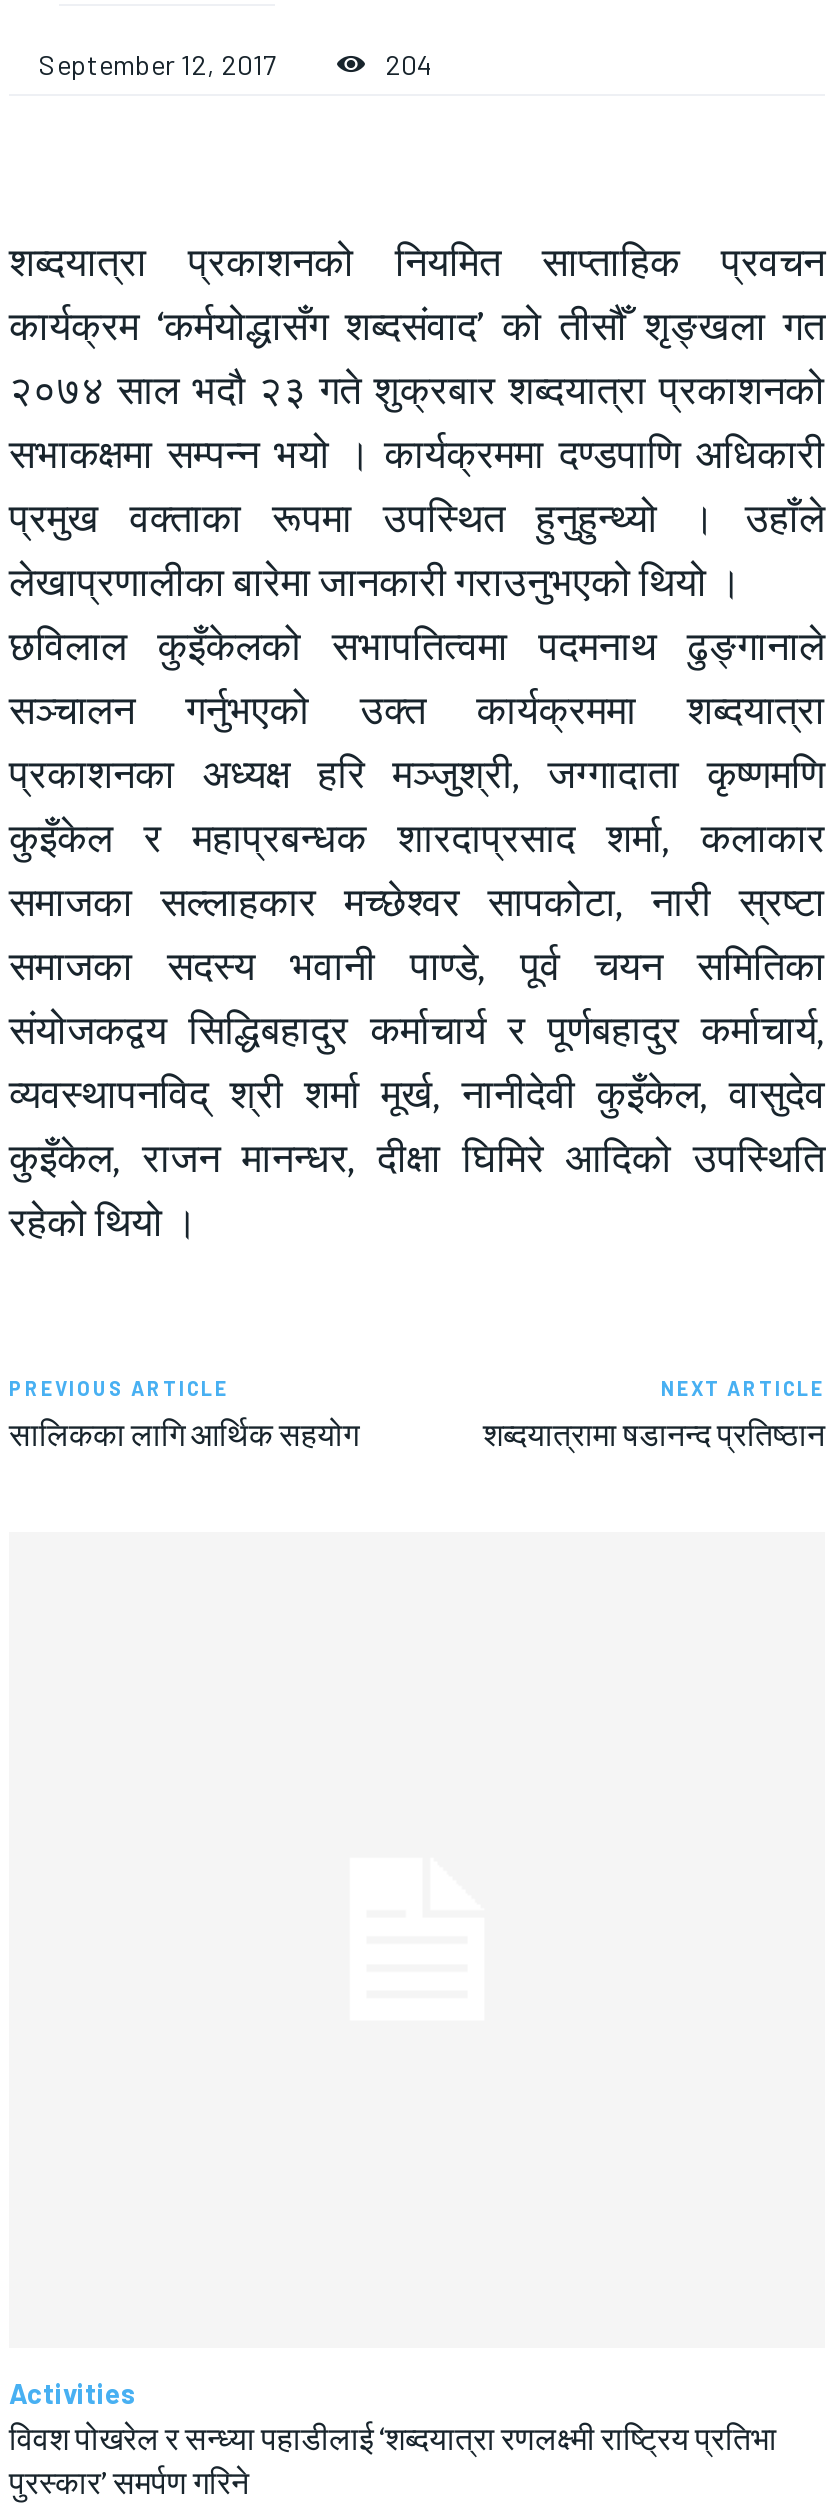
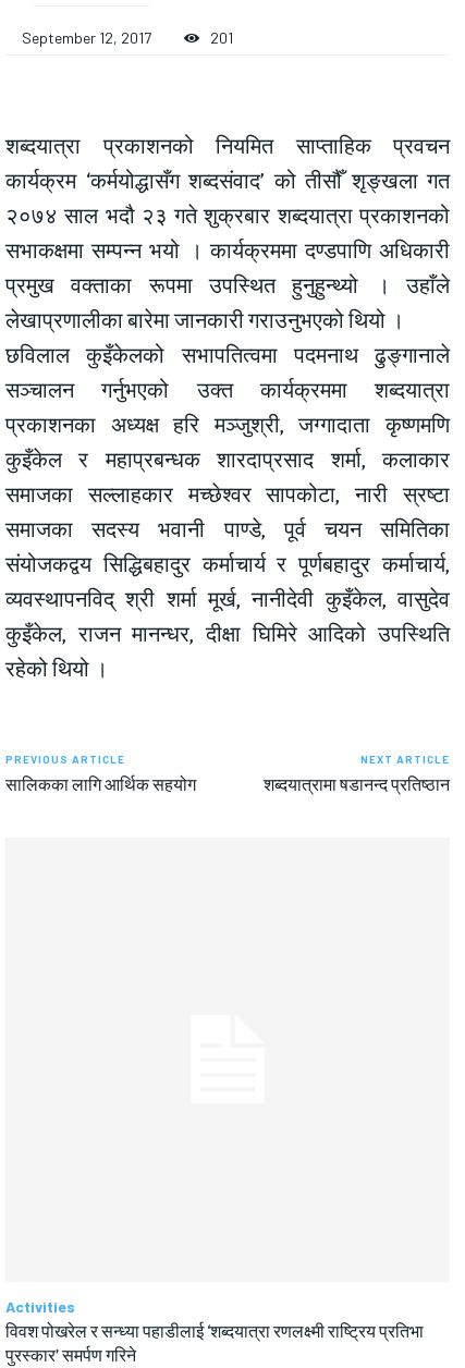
- 204
+ 201
